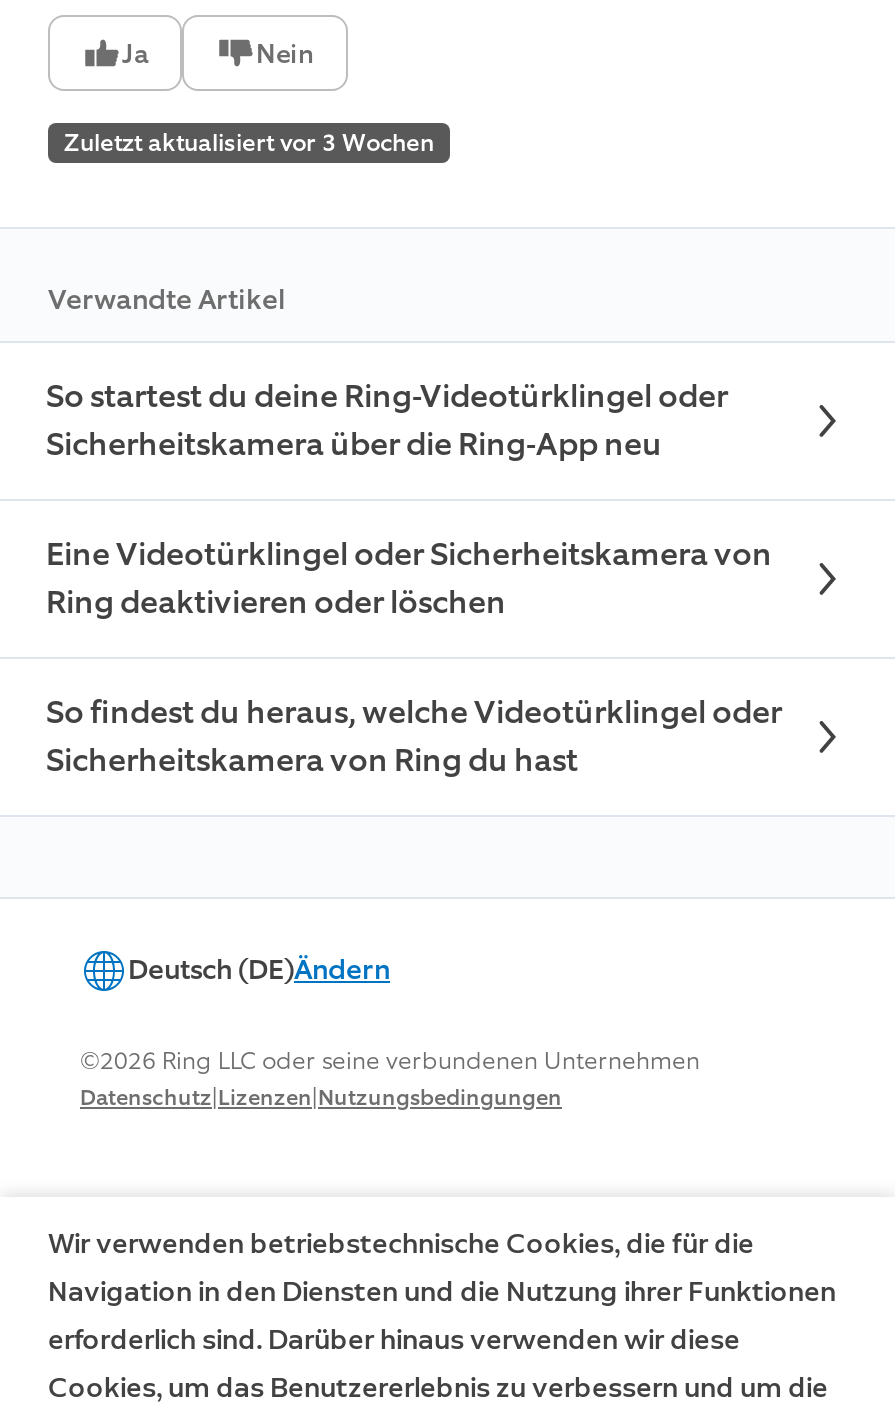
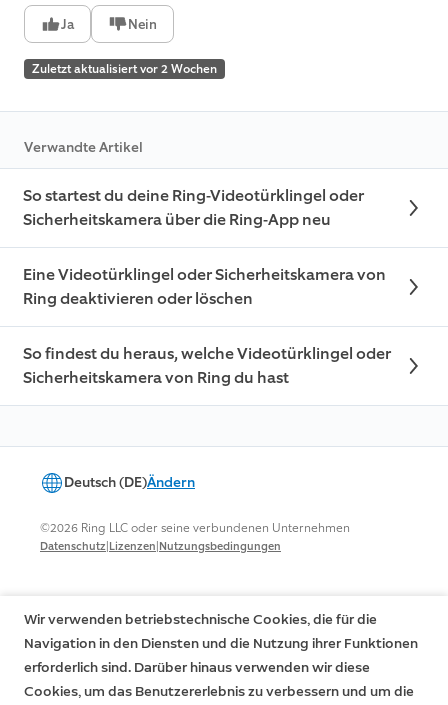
- Zuletzt aktualisiert vor 3 Wochen
+ Zuletzt aktualisiert vor 2 Wochen
